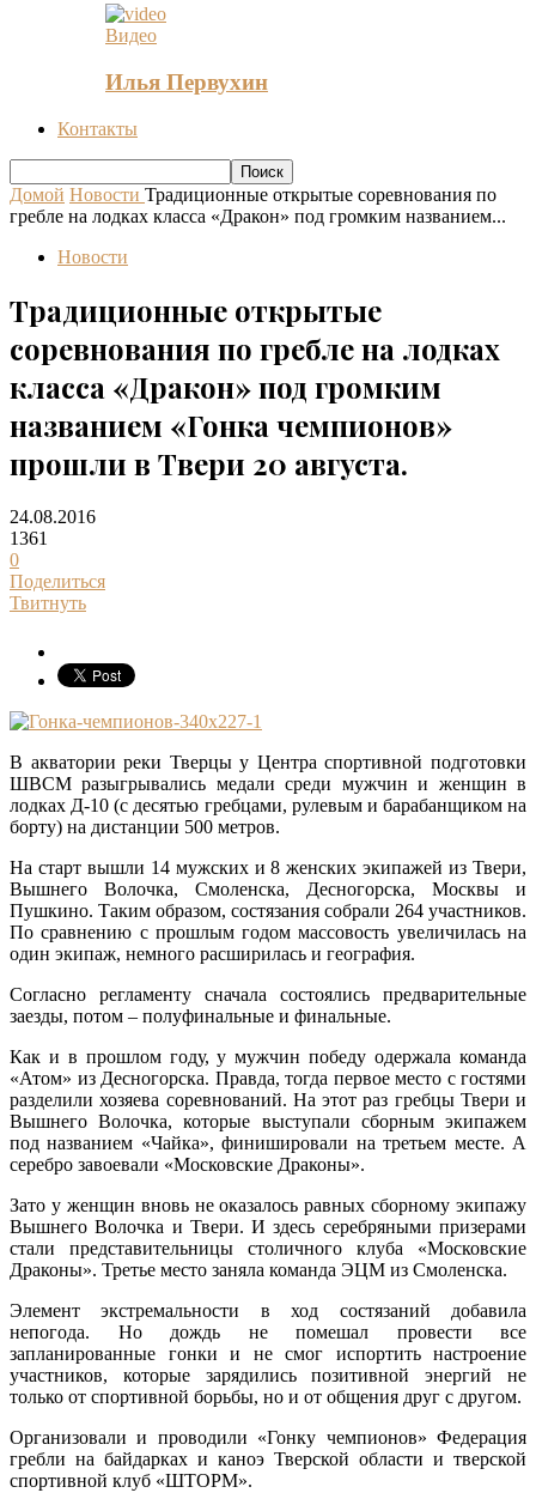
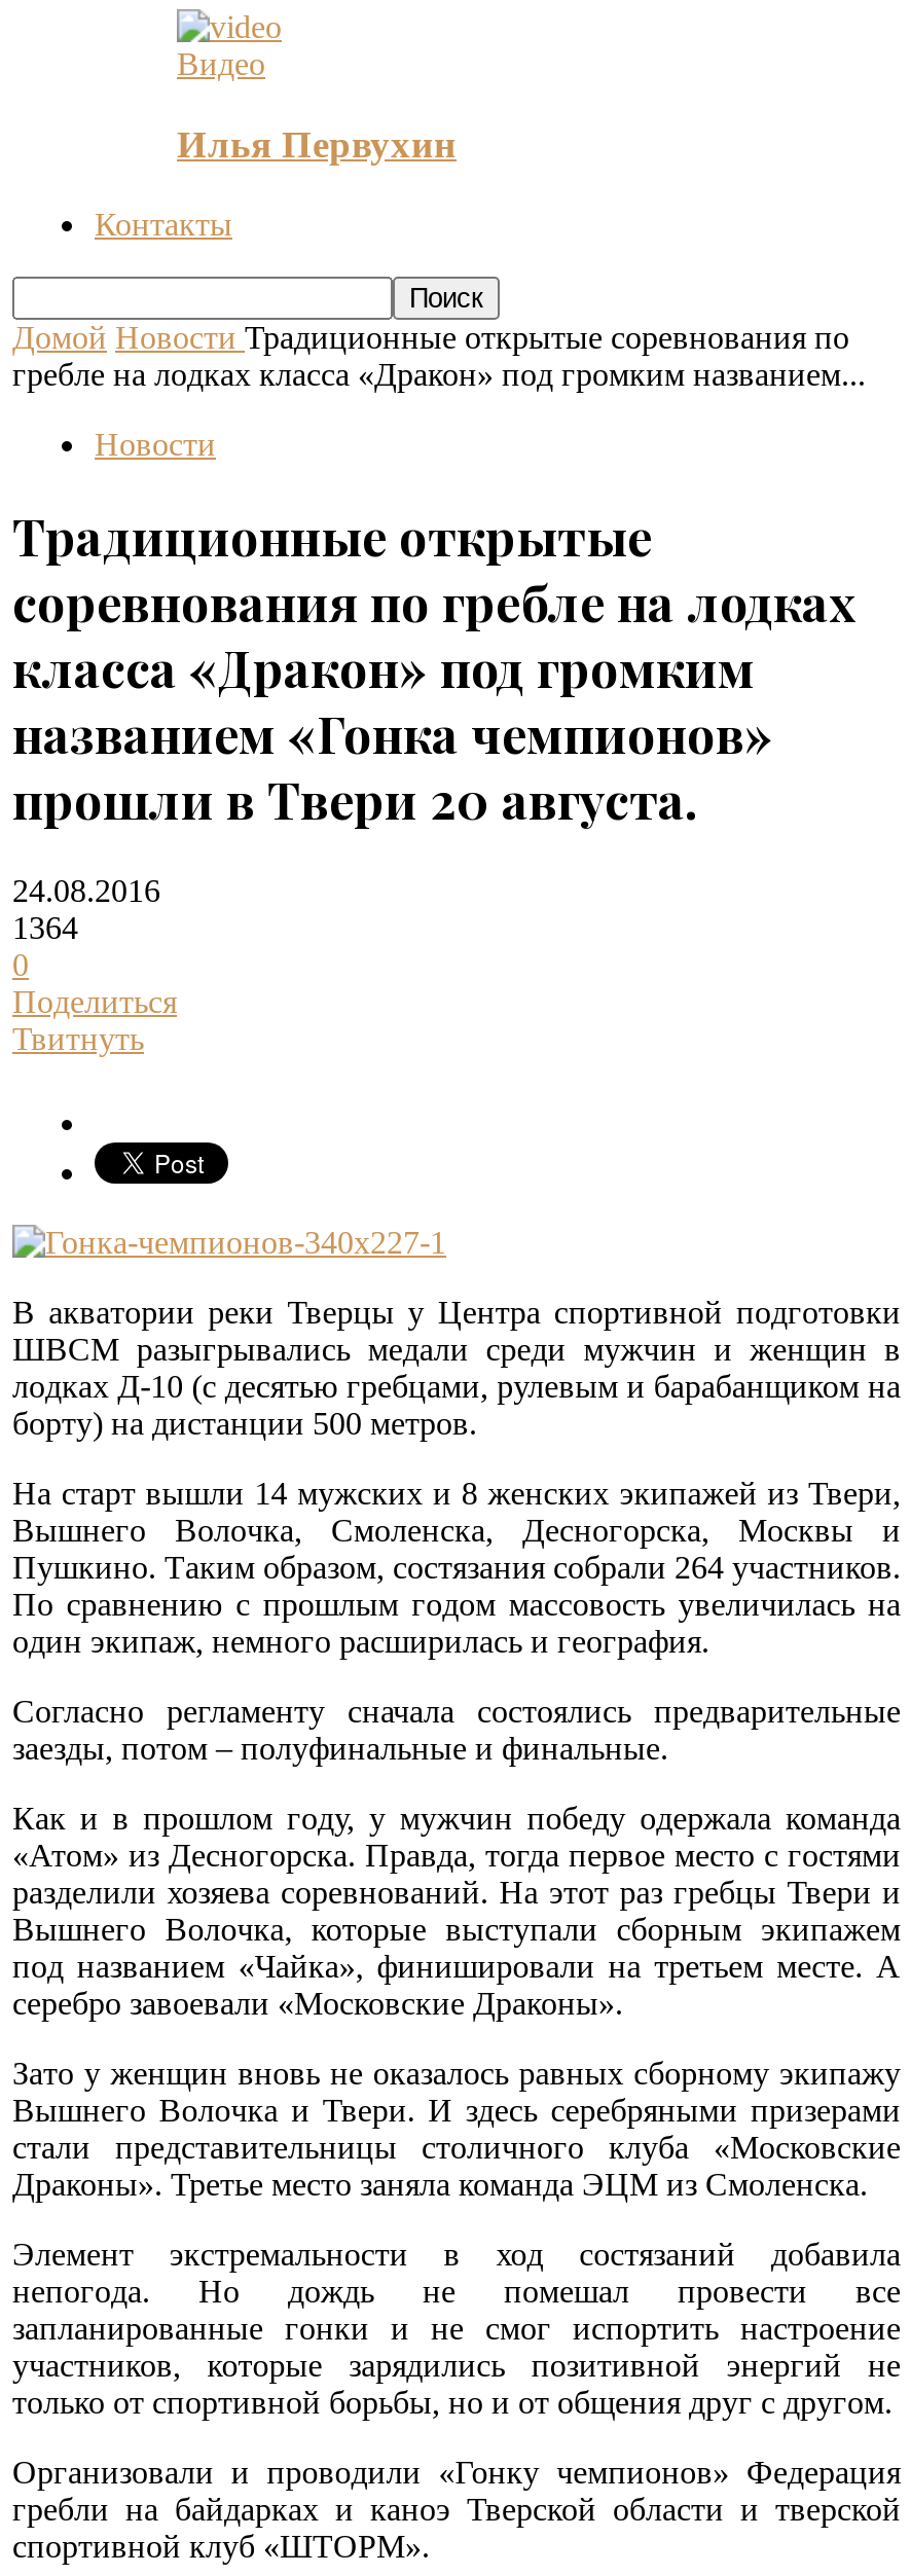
- 1361
+ 1364
